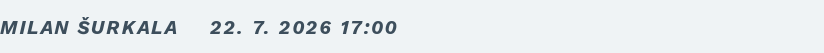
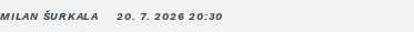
- MILAN ŠURKALA 22. 7. 2026 17:00
+ MILAN ŠURKALA 20. 7. 2026 20:30
